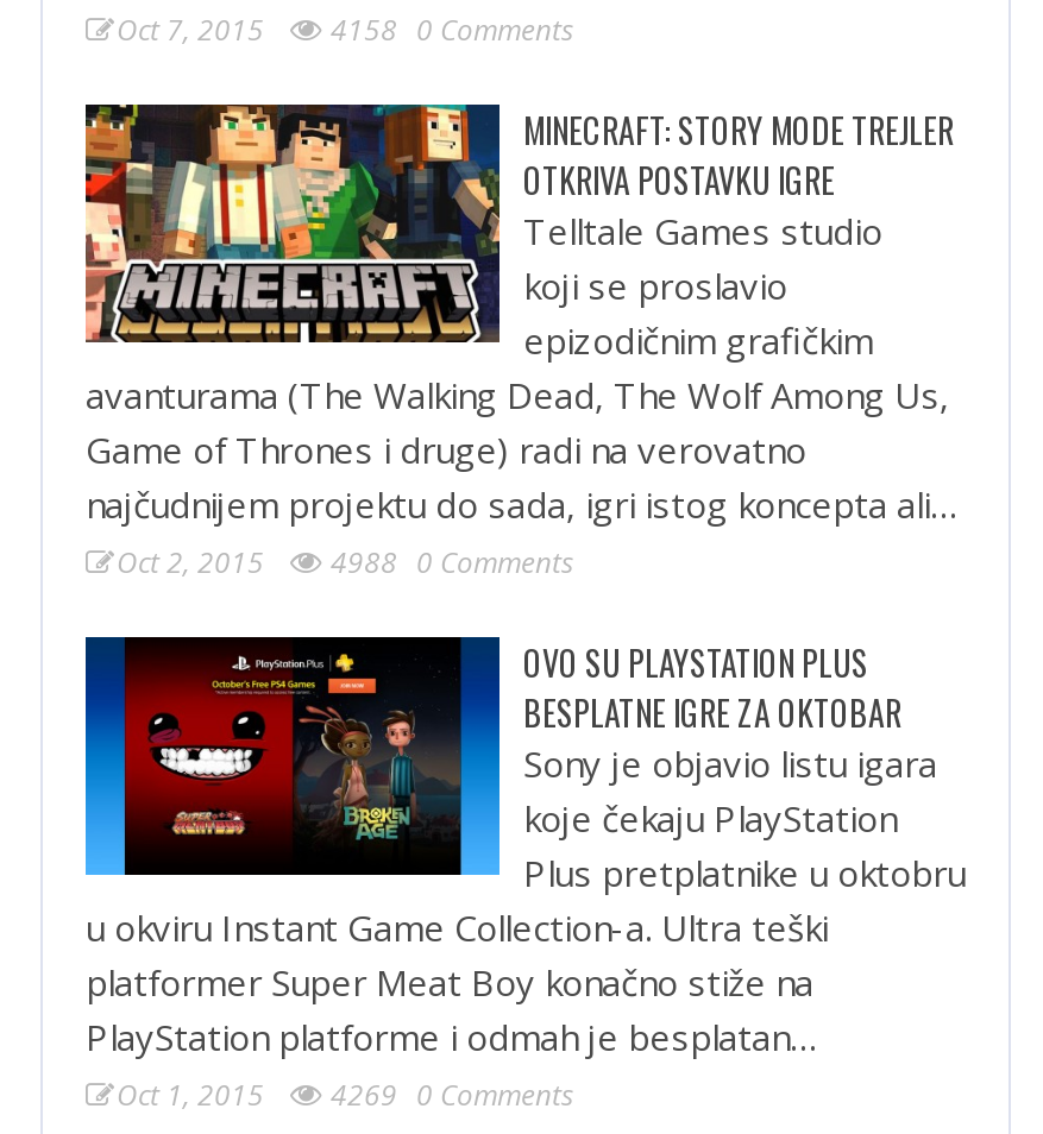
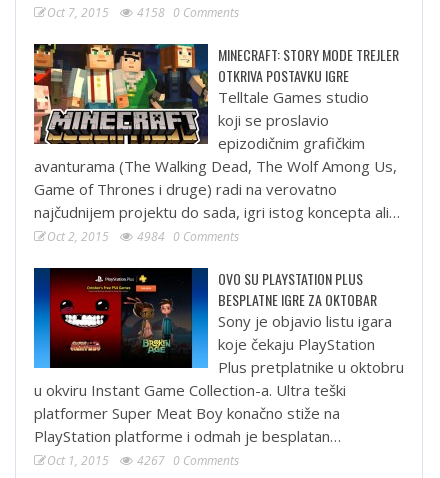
- Oct 2, 2015 4988 0 Comments
+ Oct 2, 2015 4984 0 Comments

- Oct 1, 2015 4269 0 Comments
+ Oct 1, 2015 4267 0 Comments
